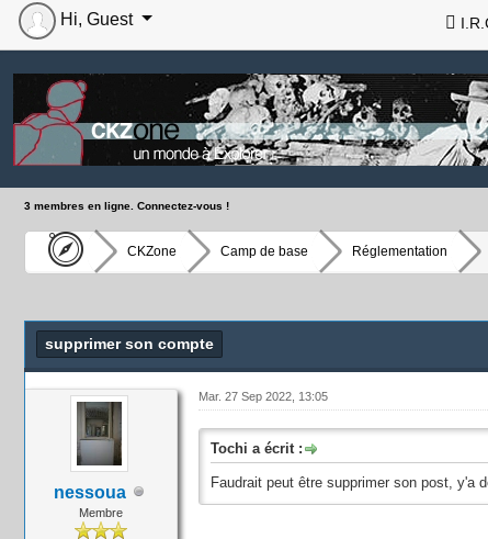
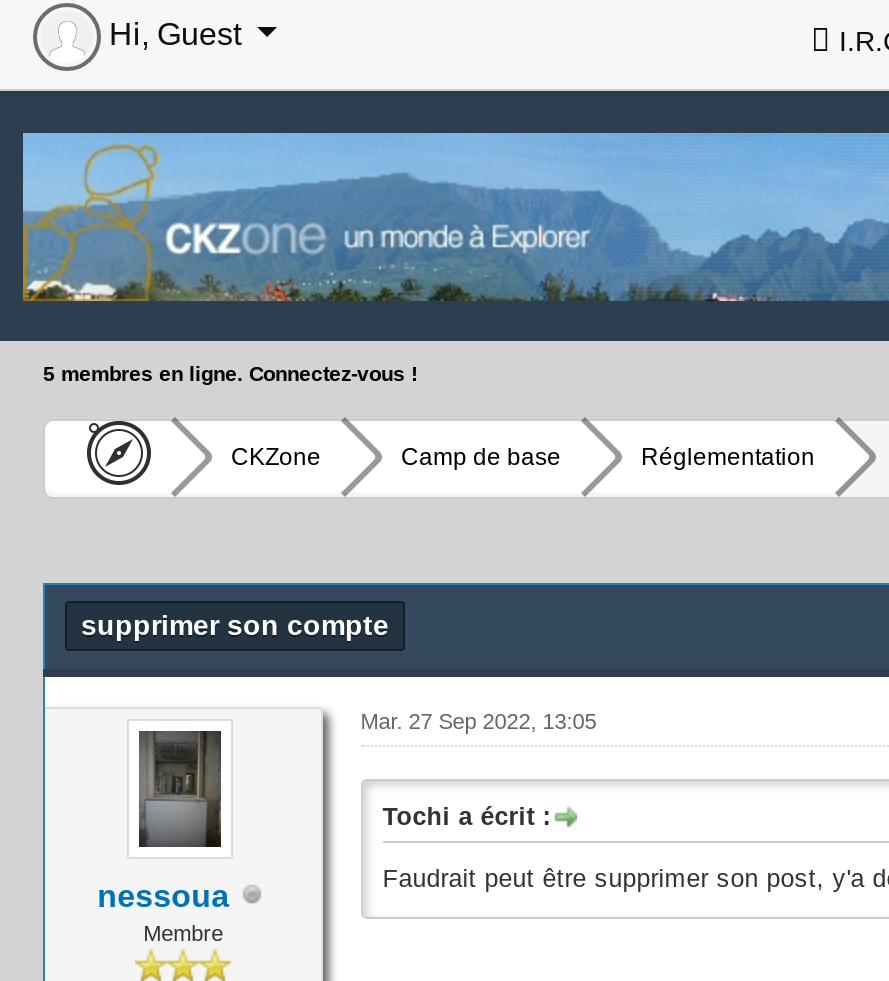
- [image]
- 3 membres en ligne. Connectez-vous !
+ [image]
+ 5 membres en ligne. Connectez-vous !
